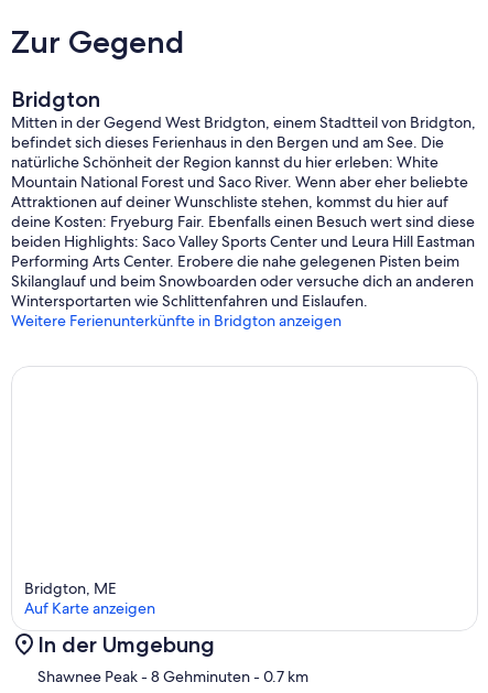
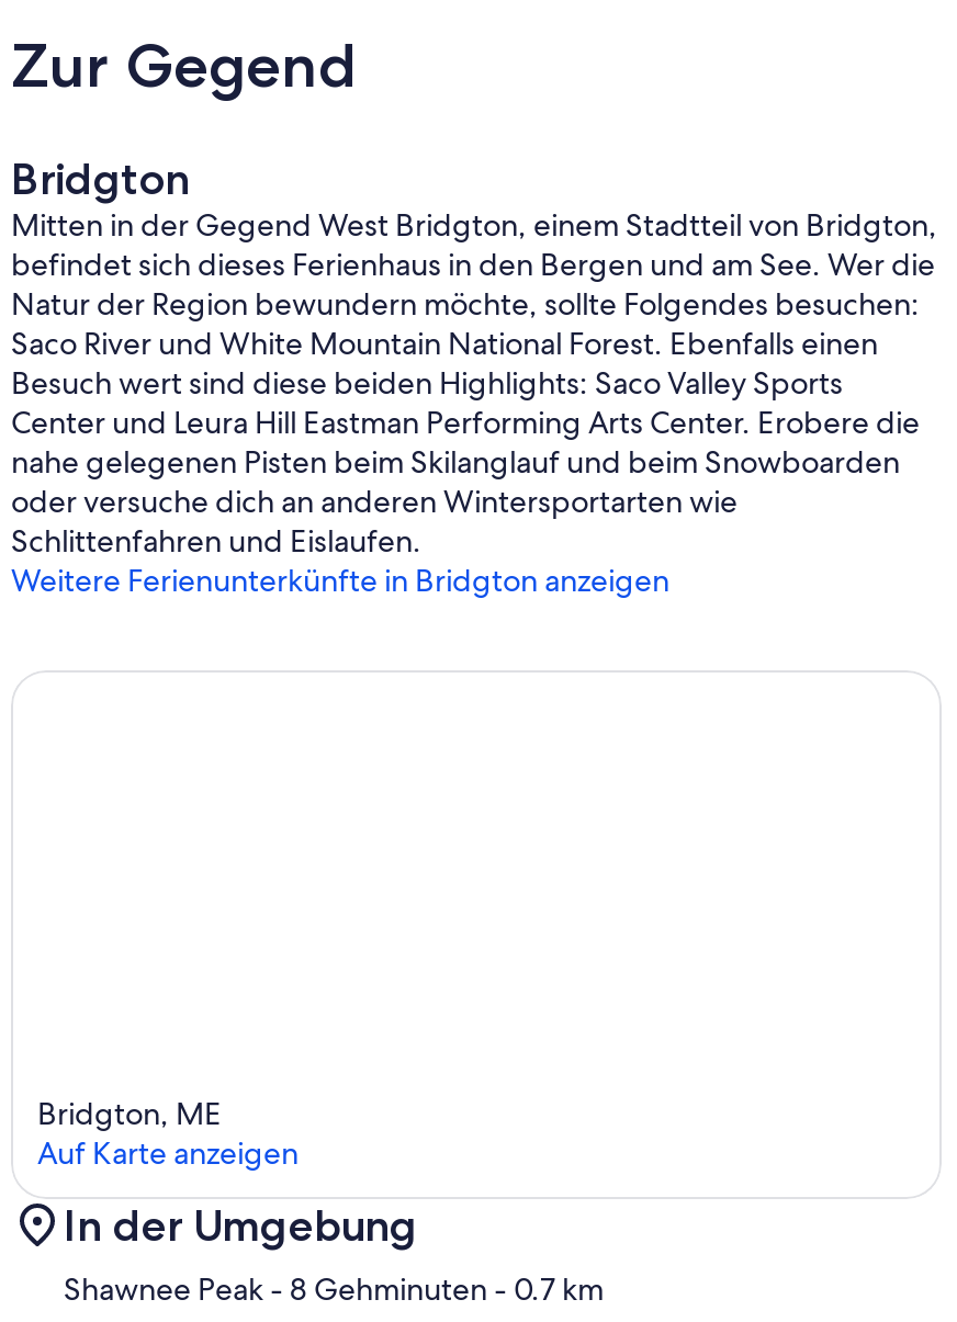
- befindet sich dieses Ferienhaus in den Bergen und am See. Die
- natürliche Schönheit der Region kannst du hier erleben: White
- Mountain National Forest und Saco River. Wenn aber eher beliebte
- Attraktionen auf deiner Wunschliste stehen, kommst du hier auf
- deine Kosten: Fryeburg Fair. Ebenfalls einen Besuch wert sind diese
- beiden Highlights: Saco Valley Sports Center und Leura Hill Eastman
- Performing Arts Center. Erobere die nahe gelegenen Pisten beim
- Skilanglauf und beim Snowboarden oder versuche dich an anderen
- Wintersportarten wie Schlittenfahren und Eislaufen.
+ befindet sich dieses Ferienhaus in den Bergen und am See. Wer die
+ Natur der Region bewundern möchte, sollte Folgendes besuchen:
+ Saco River und White Mountain National Forest. Ebenfalls einen
+ Besuch wert sind diese beiden Highlights: Saco Valley Sports
+ Center und Leura Hill Eastman Performing Arts Center. Erobere die
+ nahe gelegenen Pisten beim Skilanglauf und beim Snowboarden
+ oder versuche dich an anderen Wintersportarten wie
+ Schlittenfahren und Eislaufen.
